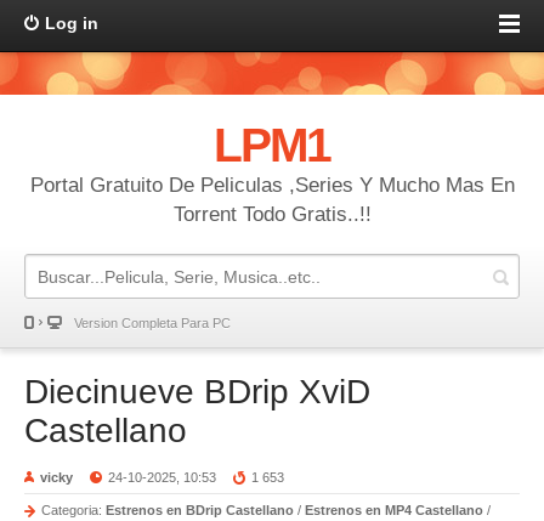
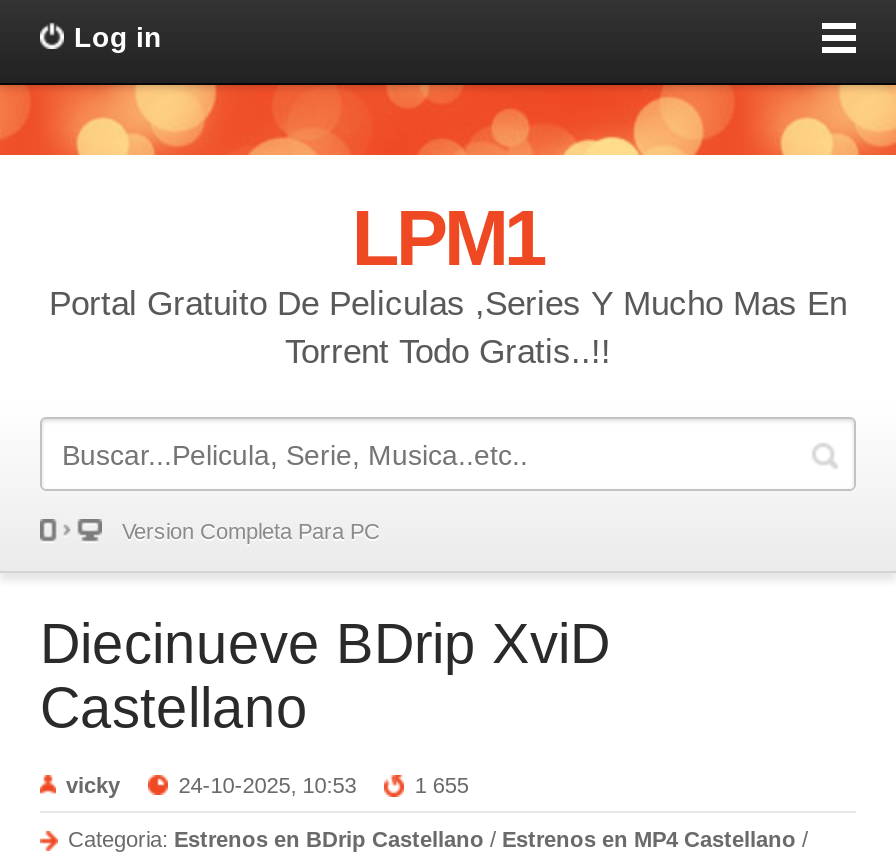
- 1 653
+ 1 655
